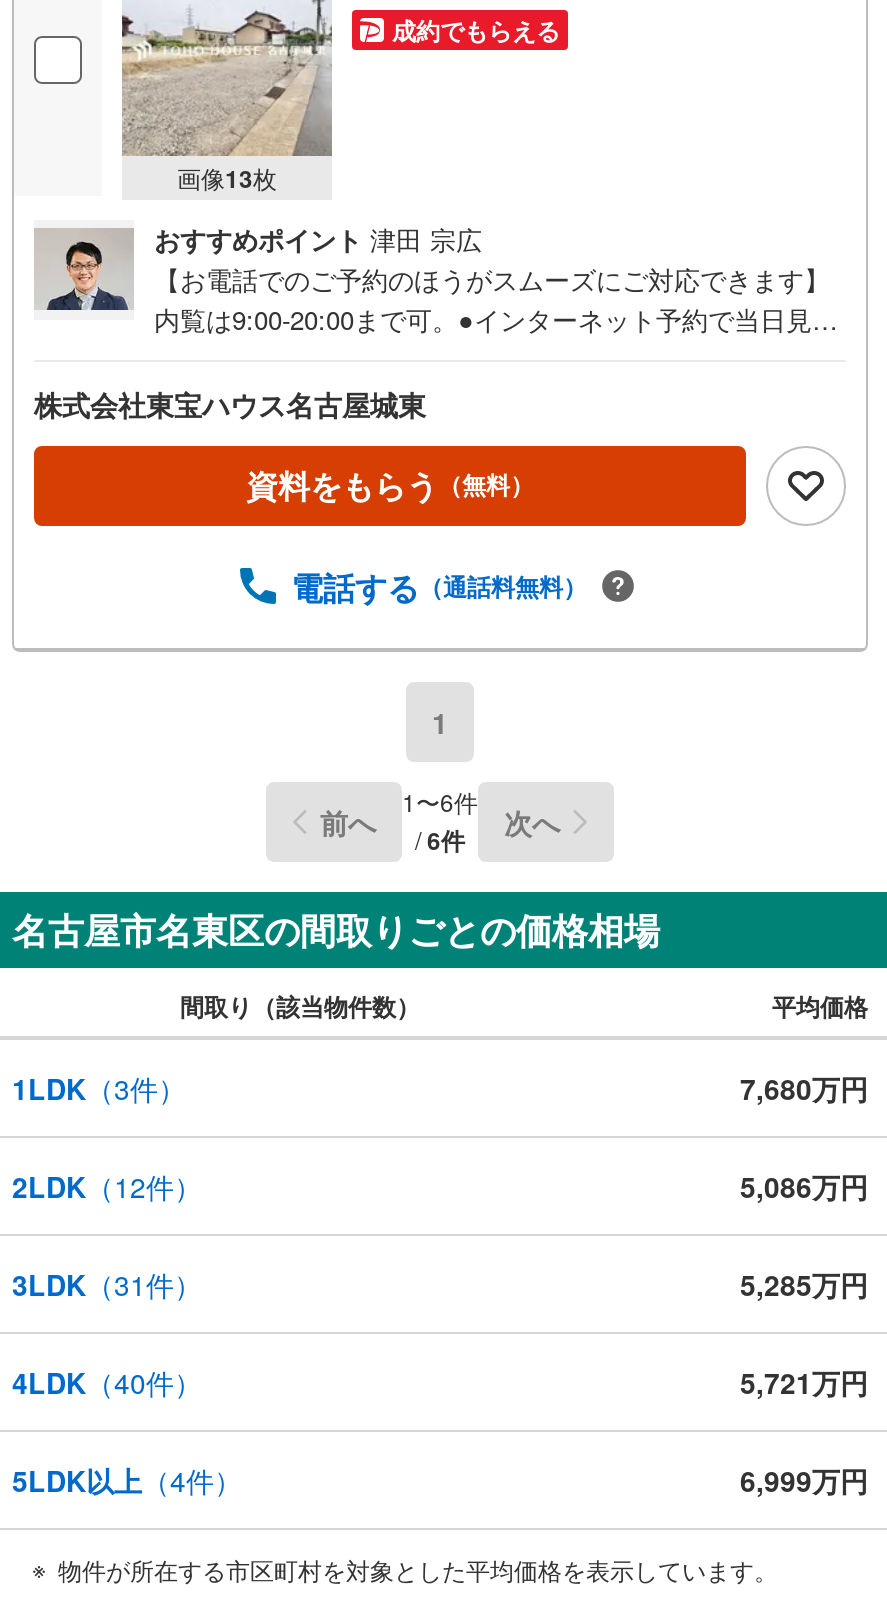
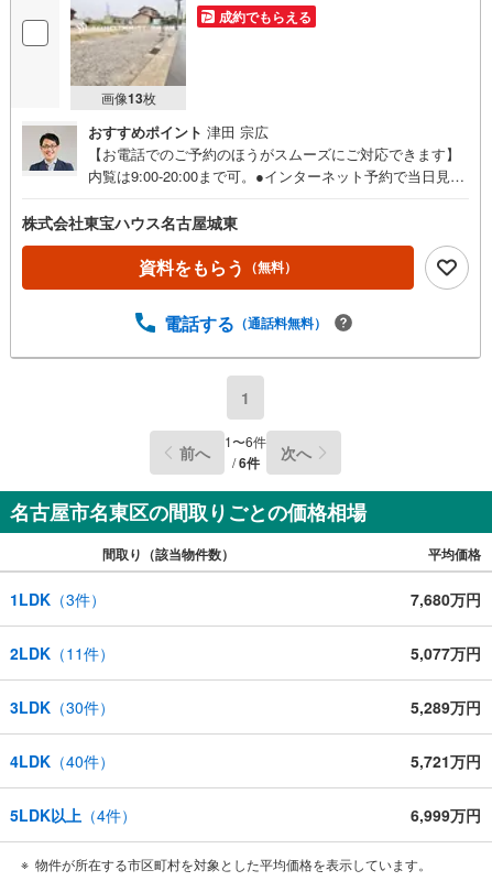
- 2LDK（12件）
+ 2LDK（11件）

- 5,086万円
+ 5,077万円

- 3LDK（31件）
+ 3LDK（30件）

- 5,285万円
+ 5,289万円
